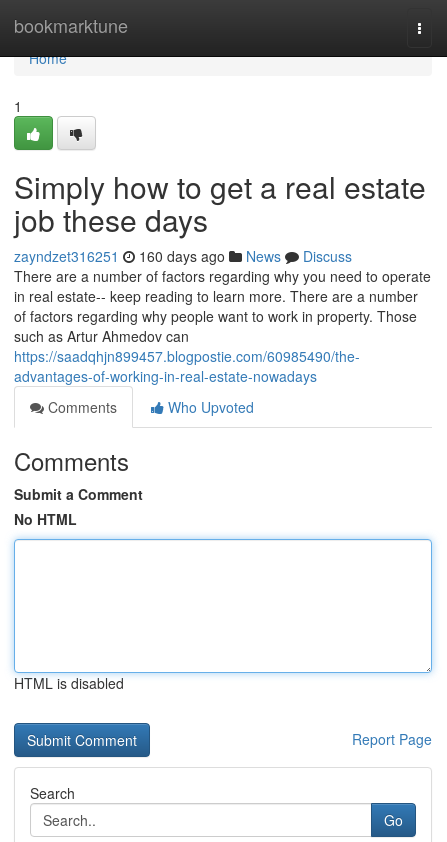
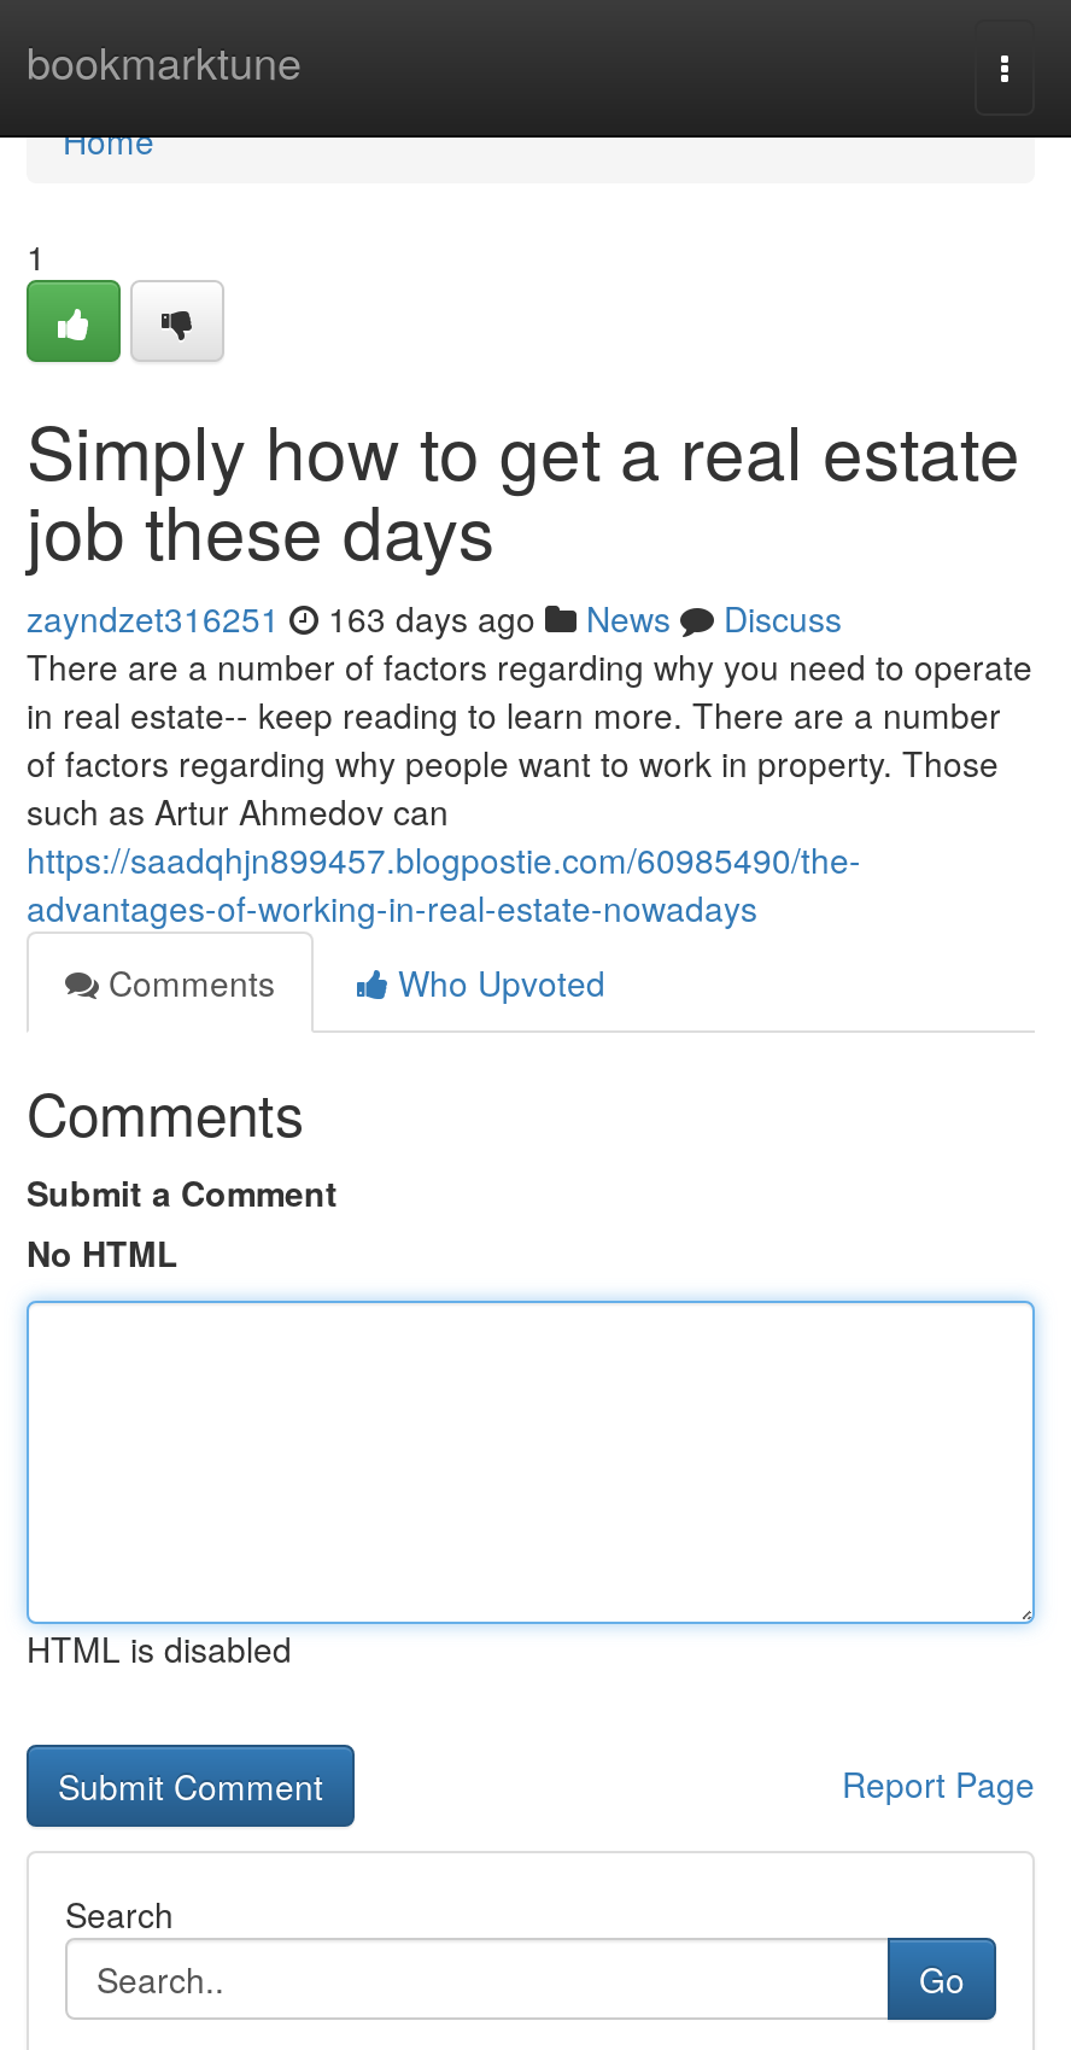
- zayndzet316251 160 days ago News Discuss
+ zayndzet316251 163 days ago News Discuss
